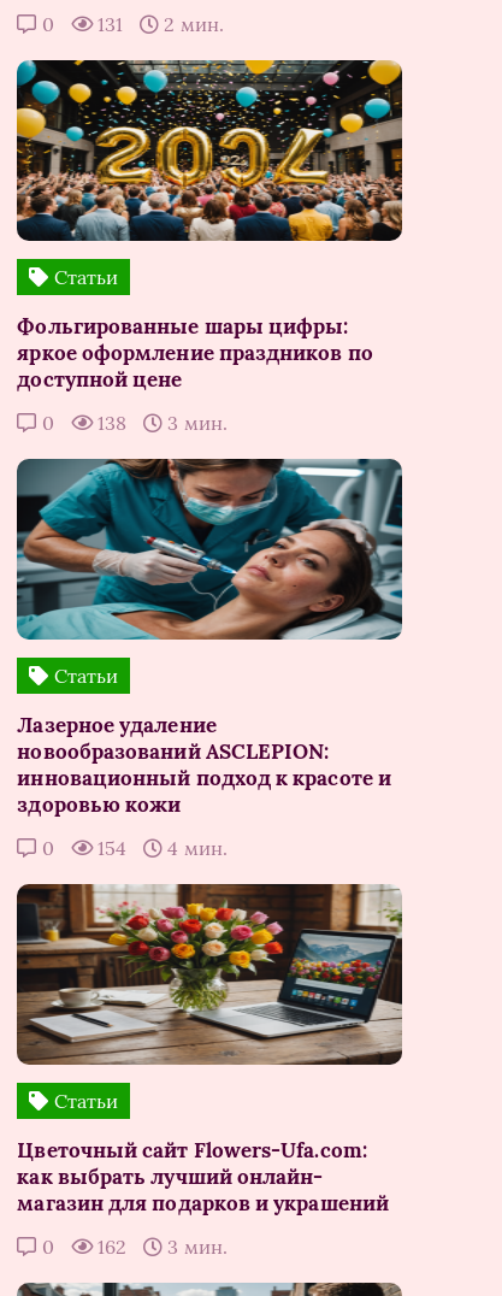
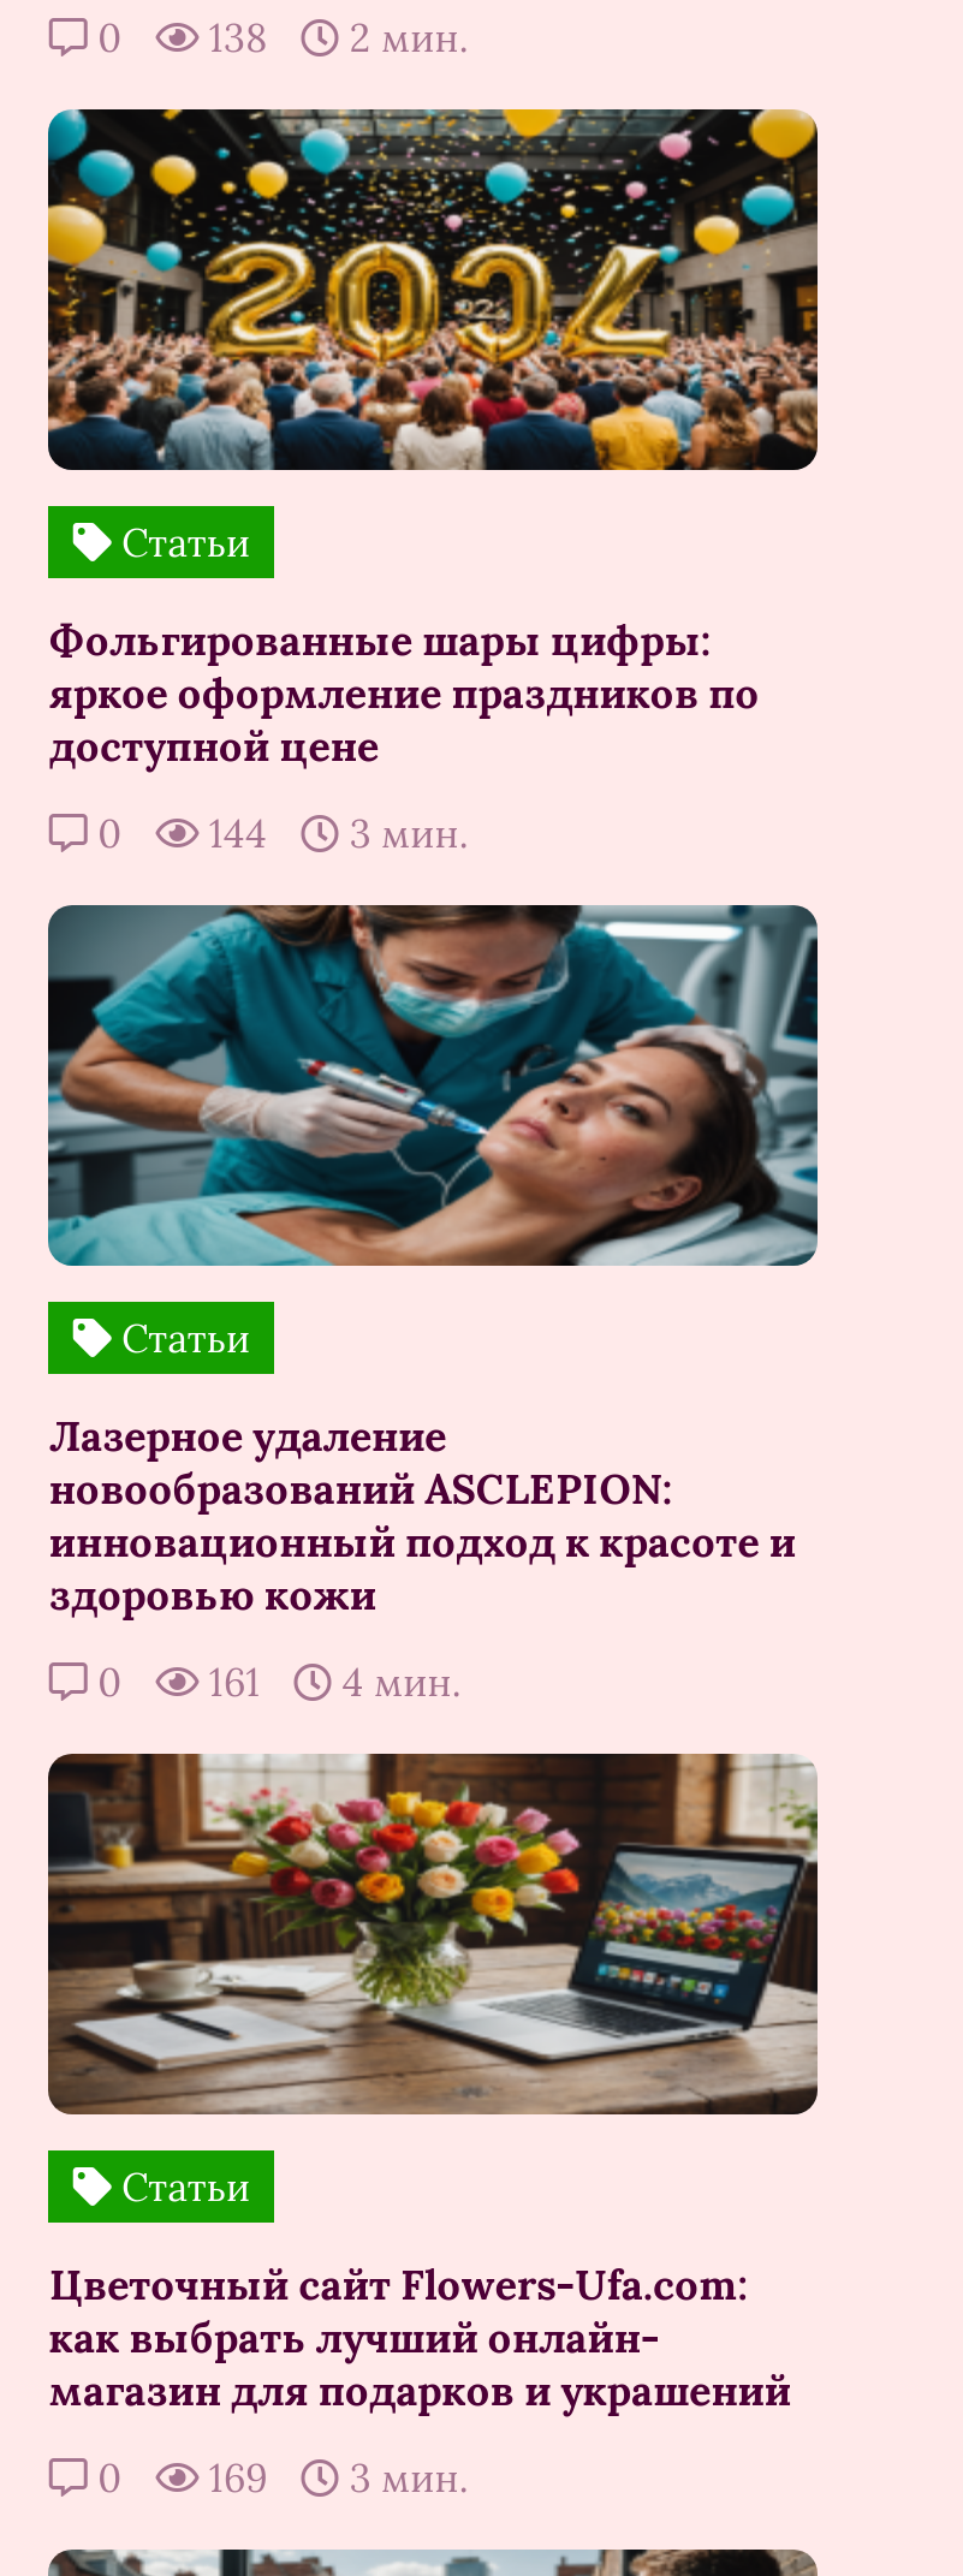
- 0 131 2 мин.
+ 0 138 2 мин.

- 0 138 3 мин.
+ 0 144 3 мин.

- 0 154 4 мин.
+ 0 161 4 мин.

- 0 162 3 мин.
+ 0 169 3 мин.
